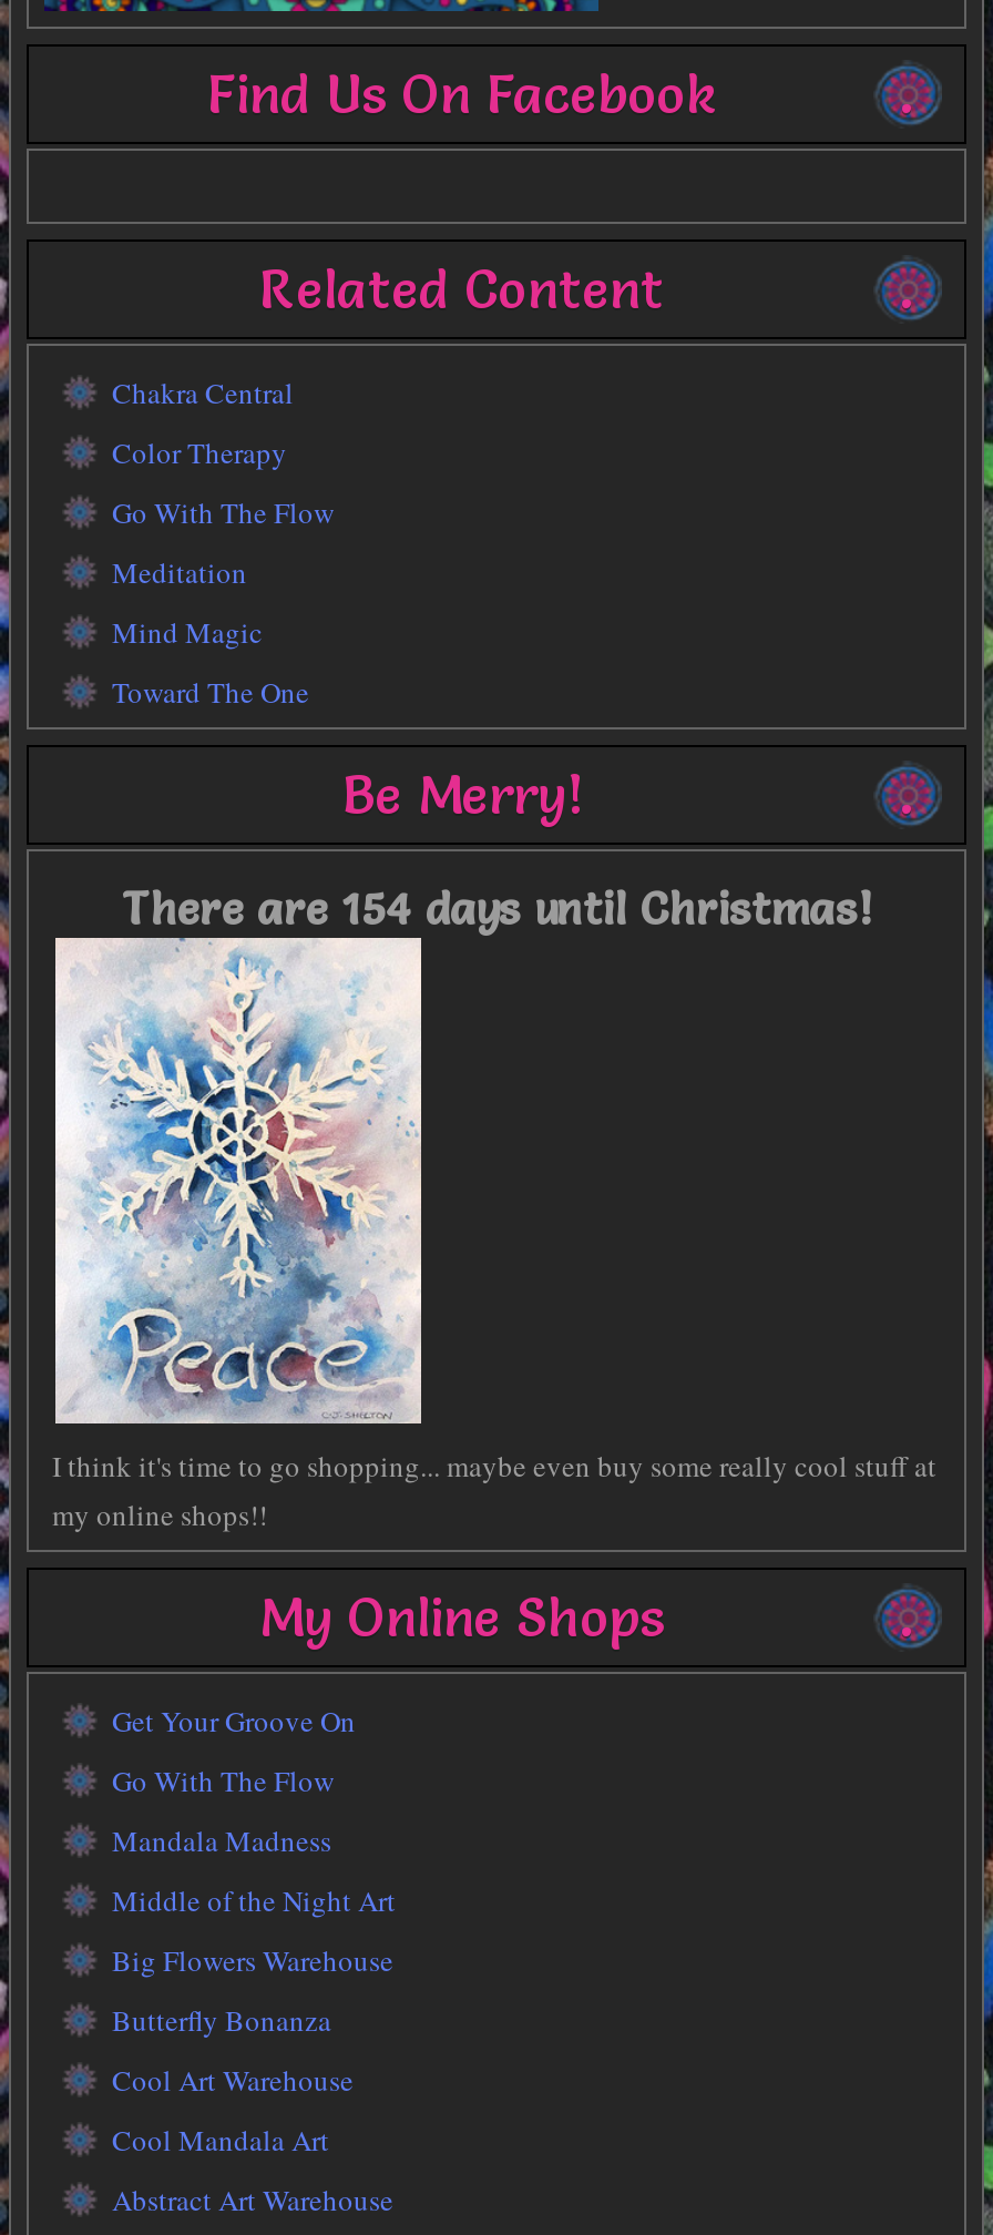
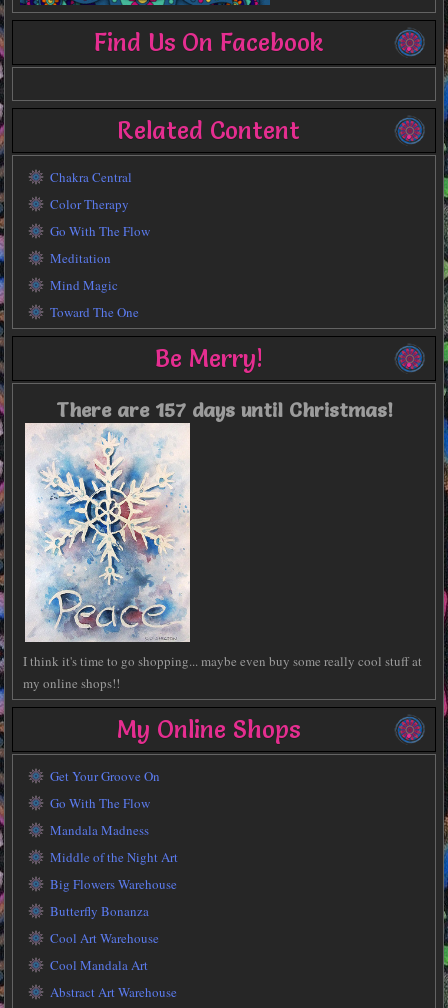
- There are 154 days until Christmas!
+ There are 157 days until Christmas!
